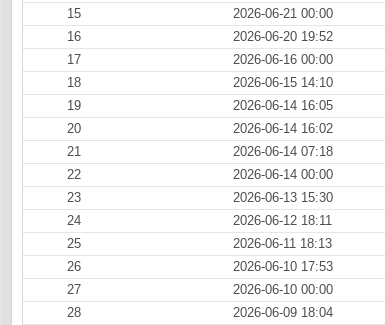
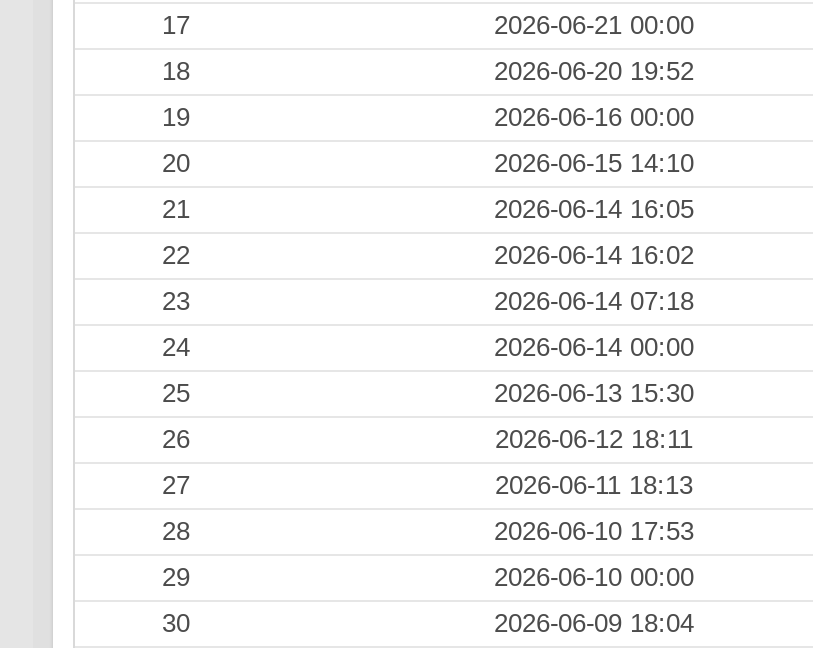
- 15
+ 17

- 16
+ 18

- 17
+ 19

- 18
+ 20

- 19
+ 21

- 20
+ 22

- 21
+ 23

- 22
+ 24

- 23
+ 25

- 24
+ 26

- 25
+ 27

- 26
+ 28

- 27
+ 29

- 28
+ 30
